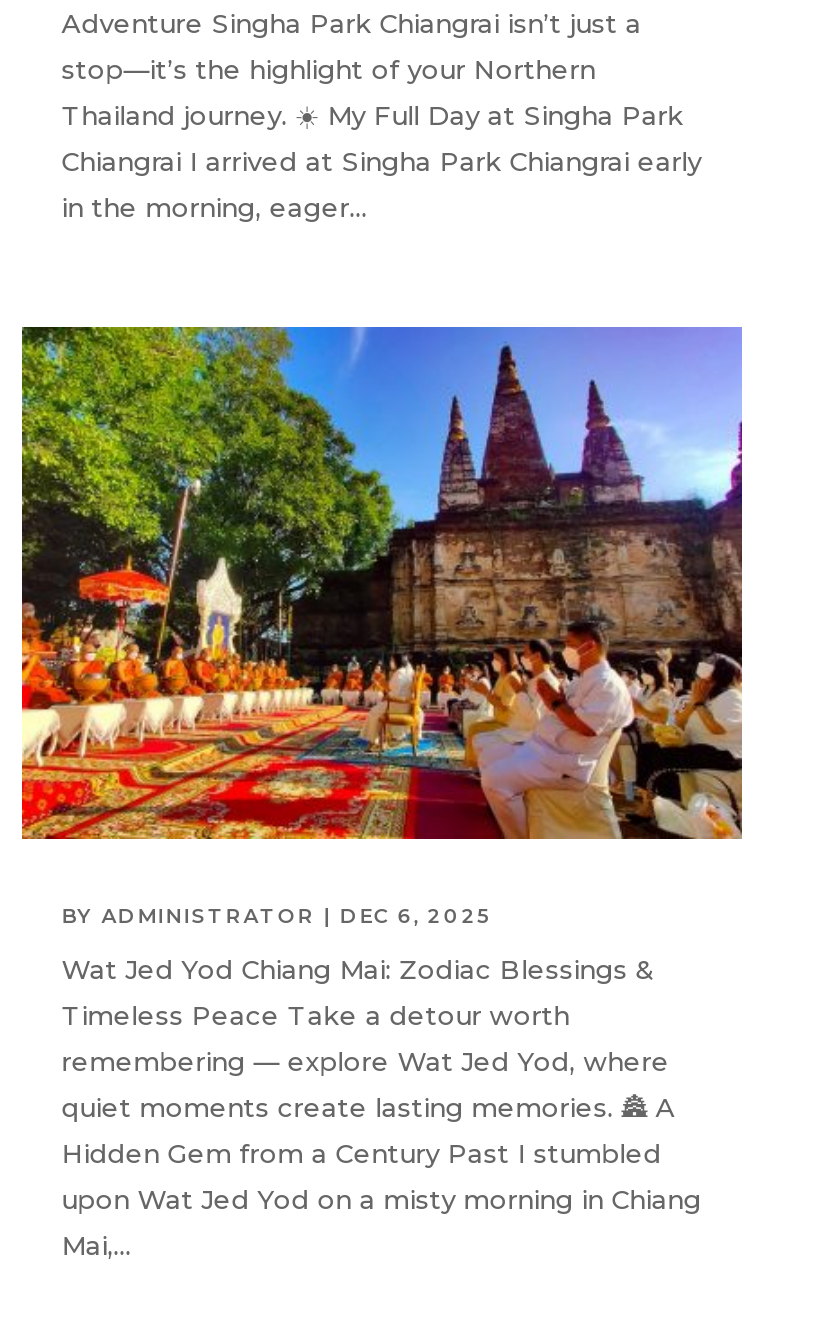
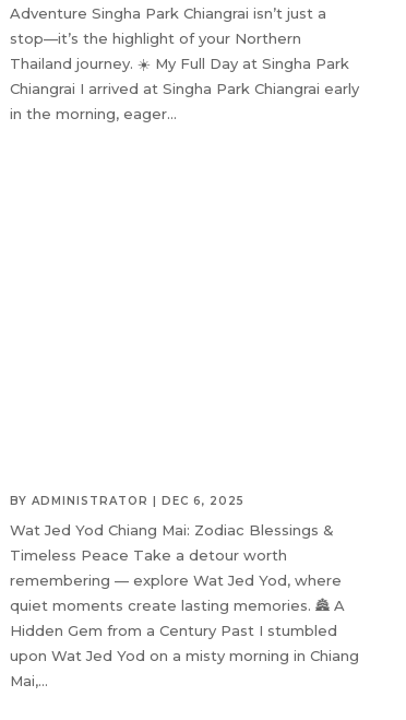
- [image]
